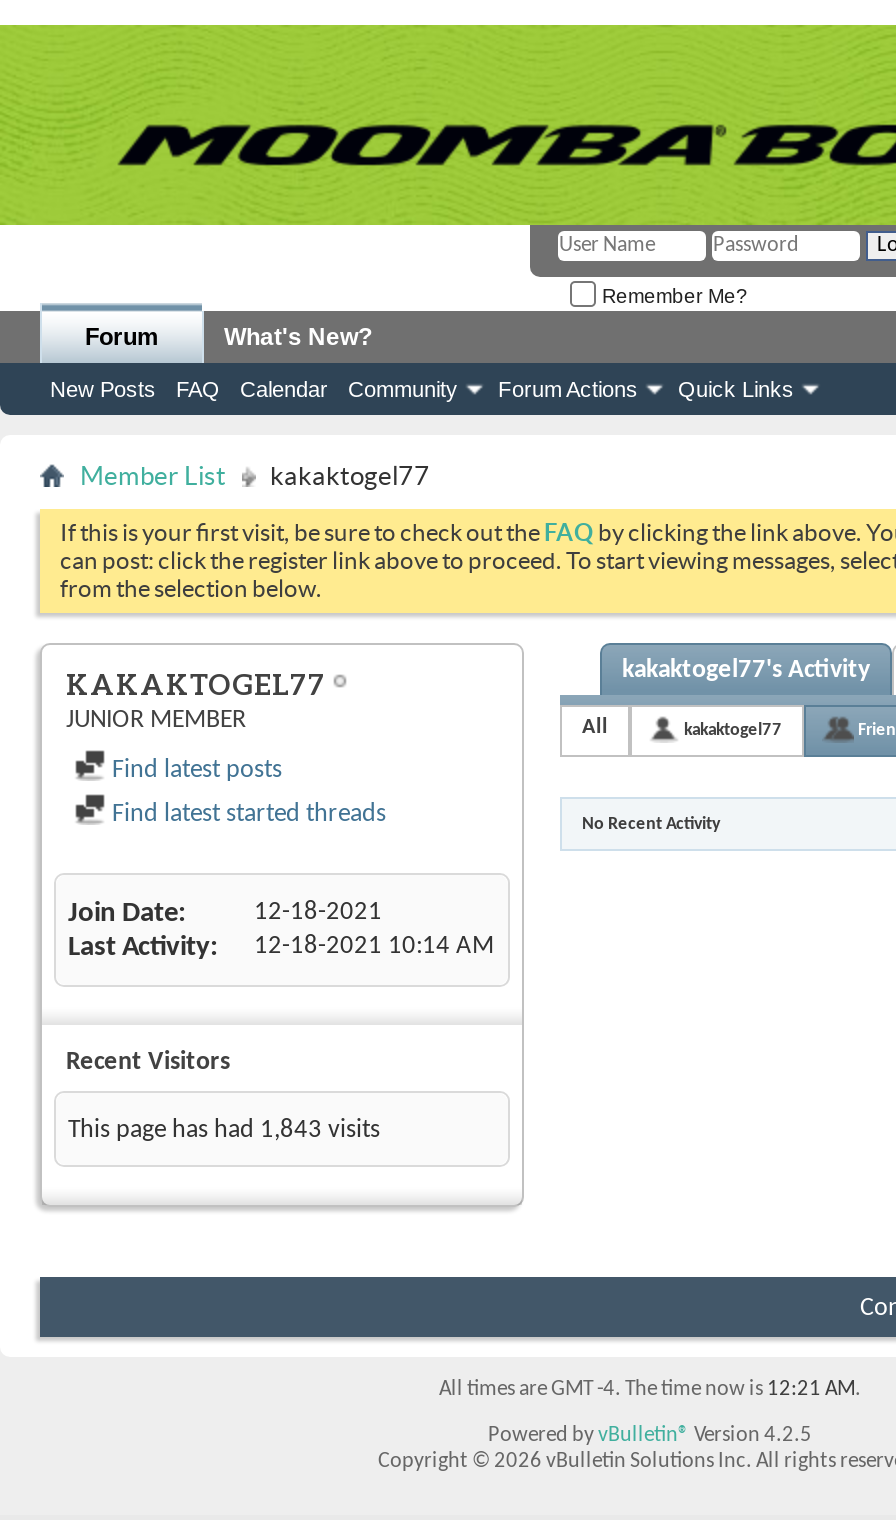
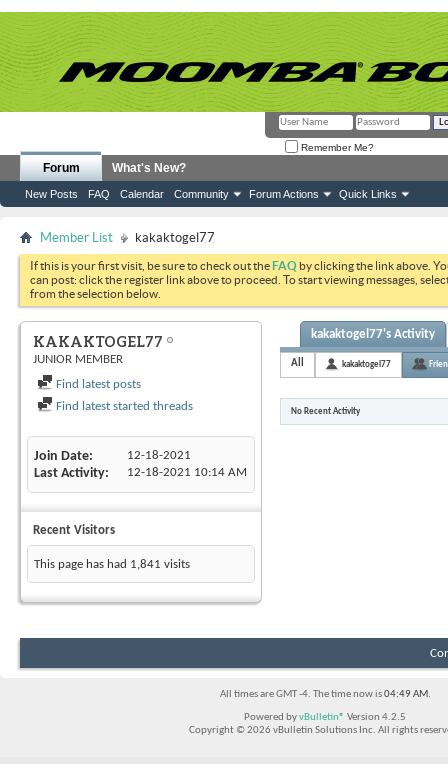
- This page has had 1,843 visits
+ This page has had 1,841 visits

- All times are GMT -4. The time now is 12:21 AM.
+ All times are GMT -4. The time now is 04:49 AM.
